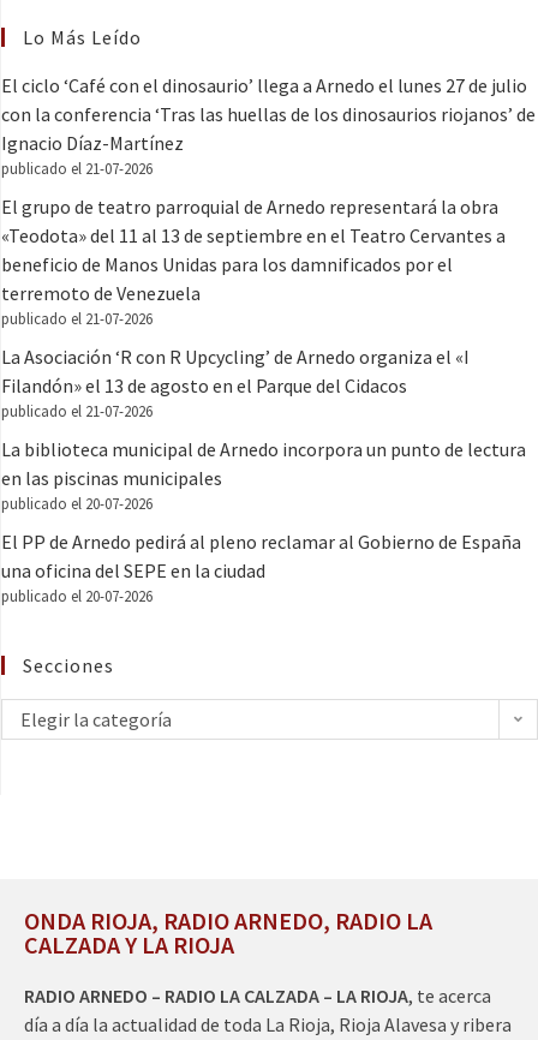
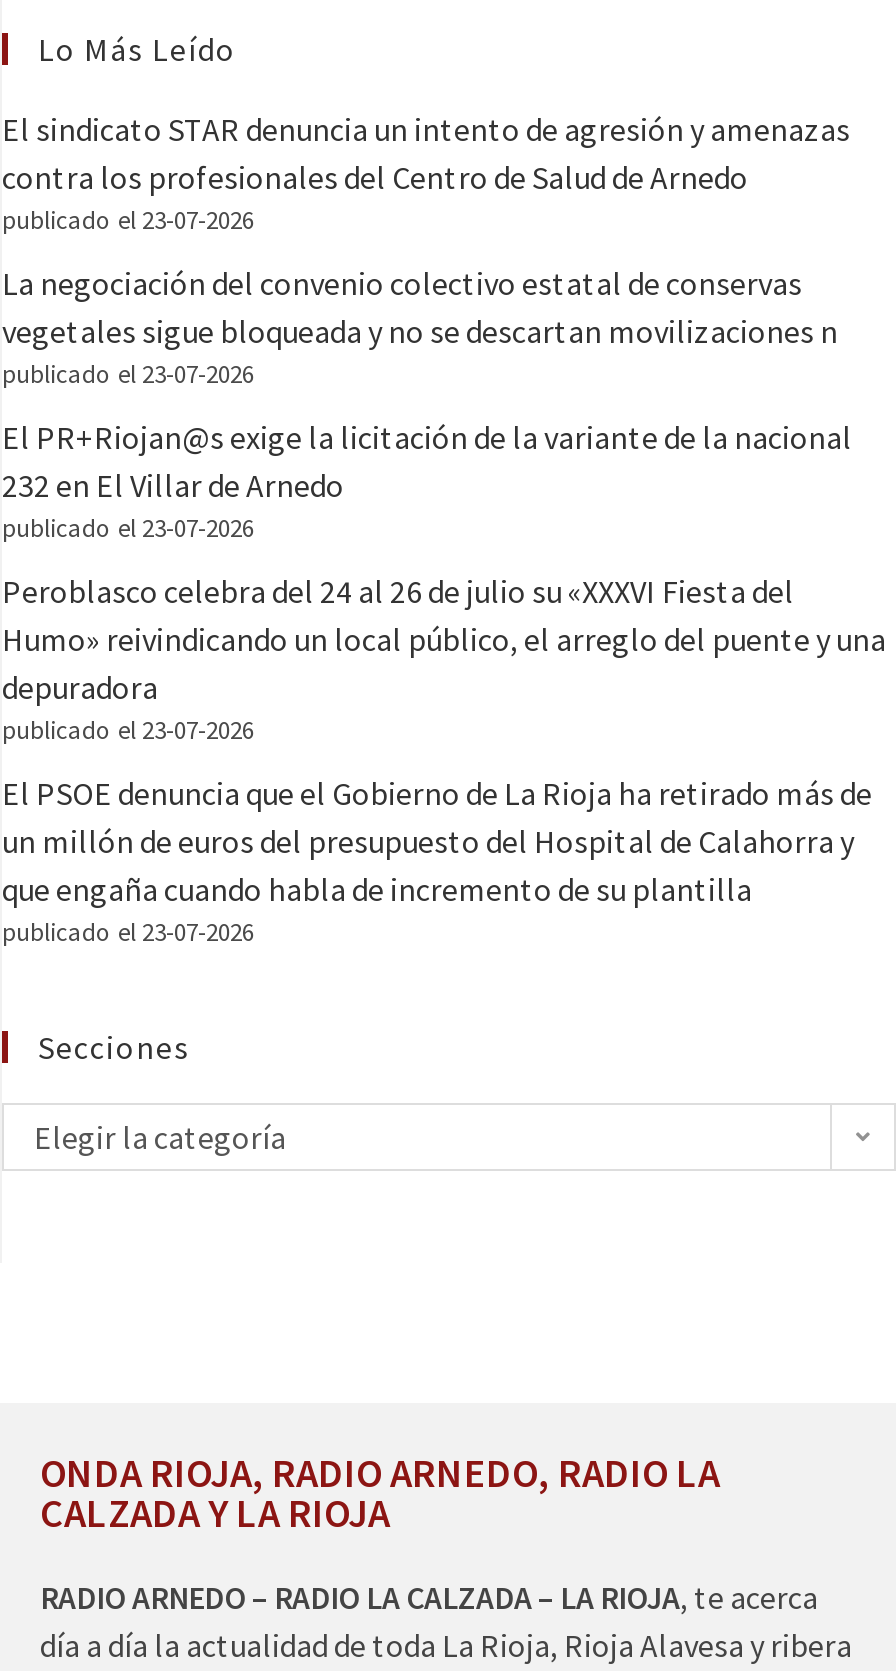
- El ciclo ‘Café con el dinosaurio’ llega a Arnedo el lunes 27 de julio
- con la conferencia ‘Tras las huellas de los dinosaurios riojanos’ de
- Ignacio Díaz-Martínez
- publicado el 21-07-2026
+ El sindicato STAR denuncia un intento de agresión y amenazas
+ contra los profesionales del Centro de Salud de Arnedo
+ publicado el 23-07-2026

- El grupo de teatro parroquial de Arnedo representará la obra
- «Teodota» del 11 al 13 de septiembre en el Teatro Cervantes a
- beneficio de Manos Unidas para los damnificados por el
- terremoto de Venezuela
- publicado el 21-07-2026
+ La negociación del convenio colectivo estatal de conservas
+ vegetales sigue bloqueada y no se descartan movilizaciones n
+ publicado el 23-07-2026

- La Asociación ‘R con R Upcycling’ de Arnedo organiza el «I
- Filandón» el 13 de agosto en el Parque del Cidacos
- publicado el 21-07-2026
+ El PR+Riojan@s exige la licitación de la variante de la nacional
+ 232 en El Villar de Arnedo
+ publicado el 23-07-2026

- La biblioteca municipal de Arnedo incorpora un punto de lectura
- en las piscinas municipales
- publicado el 20-07-2026
+ Peroblasco celebra del 24 al 26 de julio su «XXXVI Fiesta del
+ Humo» reivindicando un local público, el arreglo del puente y una
+ depuradora
+ publicado el 23-07-2026

- El PP de Arnedo pedirá al pleno reclamar al Gobierno de España
- una oficina del SEPE en la ciudad
- publicado el 20-07-2026
+ El PSOE denuncia que el Gobierno de La Rioja ha retirado más de
+ un millón de euros del presupuesto del Hospital de Calahorra y
+ que engaña cuando habla de incremento de su plantilla
+ publicado el 23-07-2026
